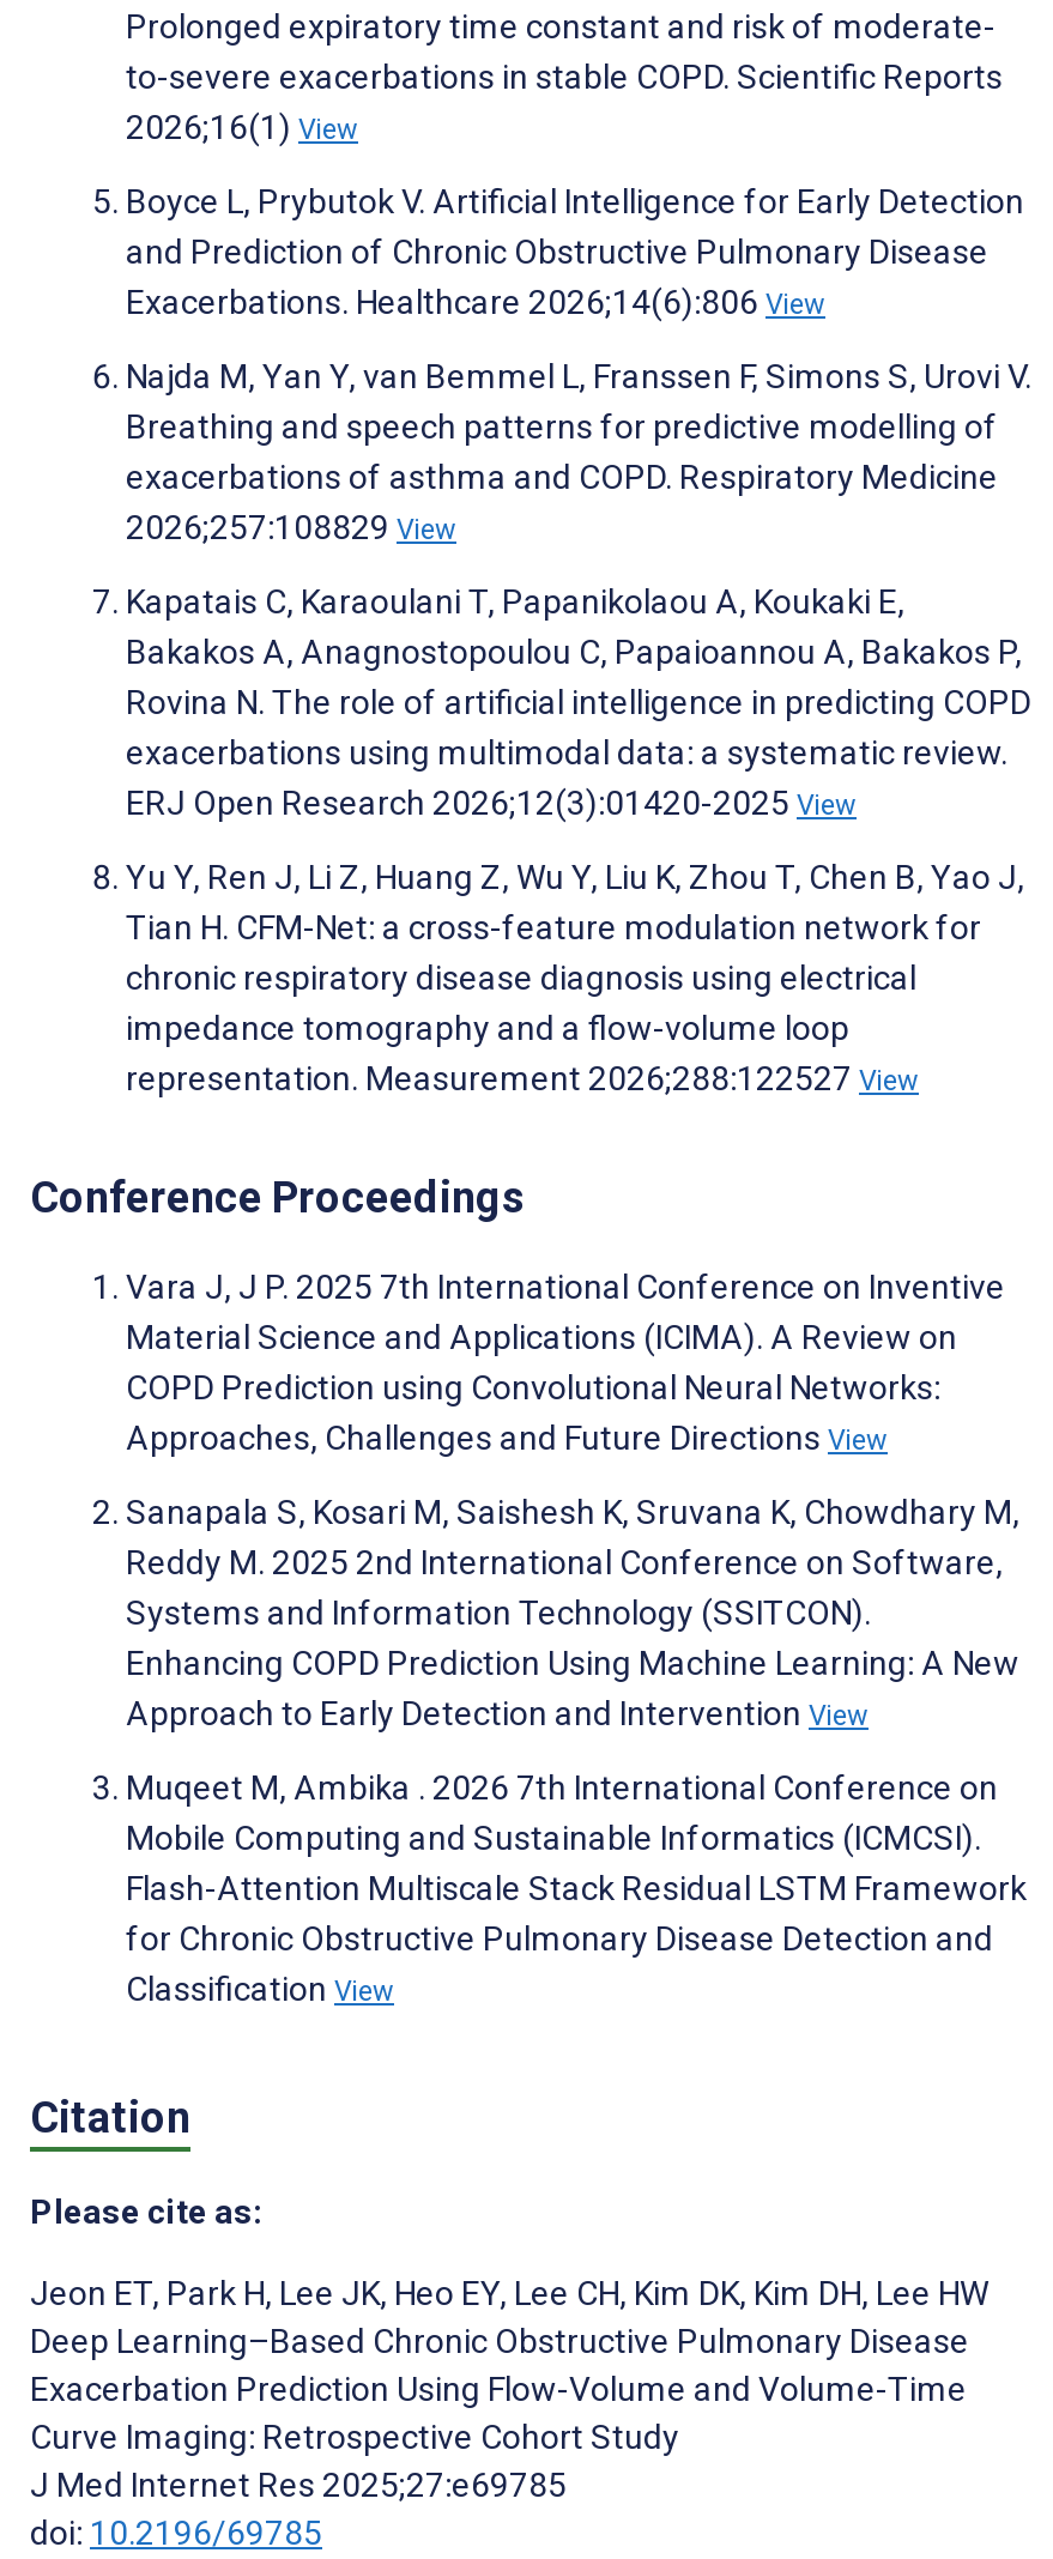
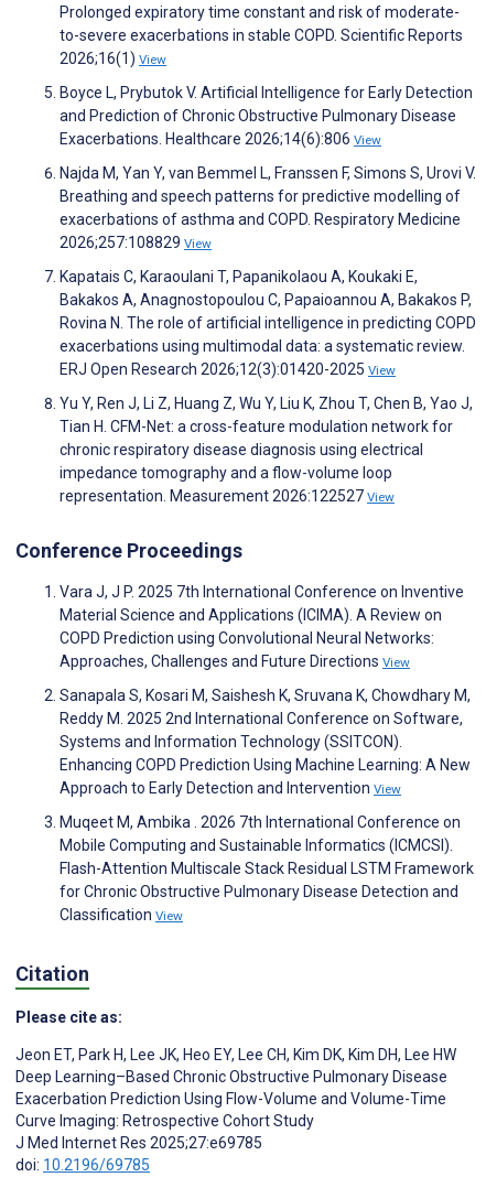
- representation. Measurement 2026;288:122527 View
+ representation. Measurement 2026:122527 View
